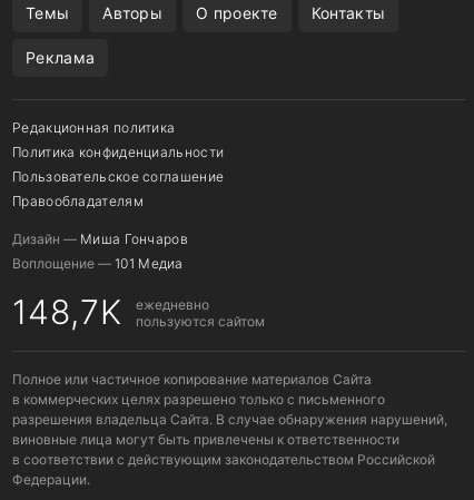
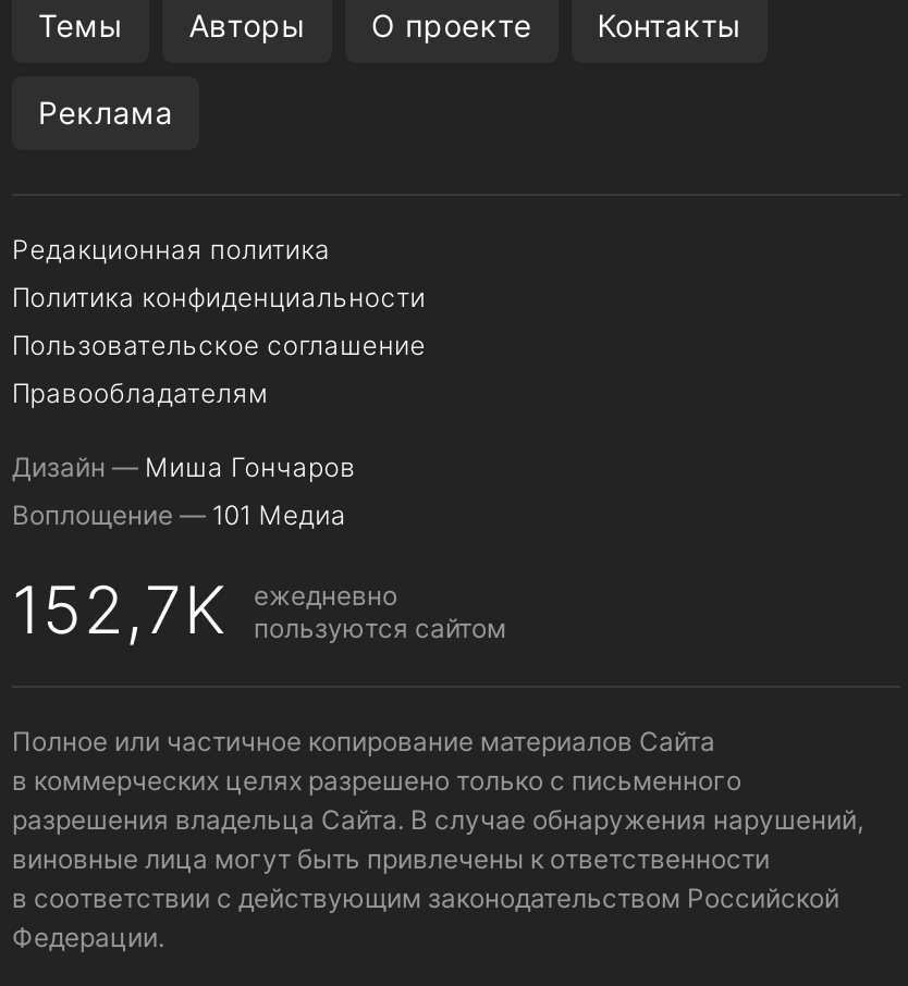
- 148,7K ежедневно пользуются сайтом
+ 152,7K ежедневно пользуются сайтом
